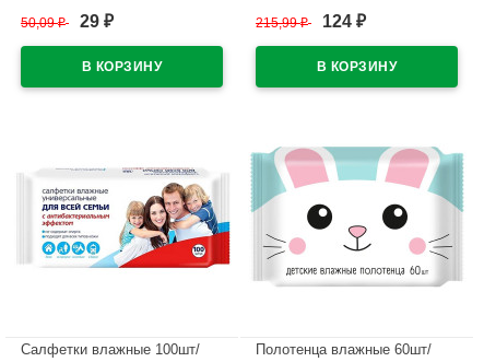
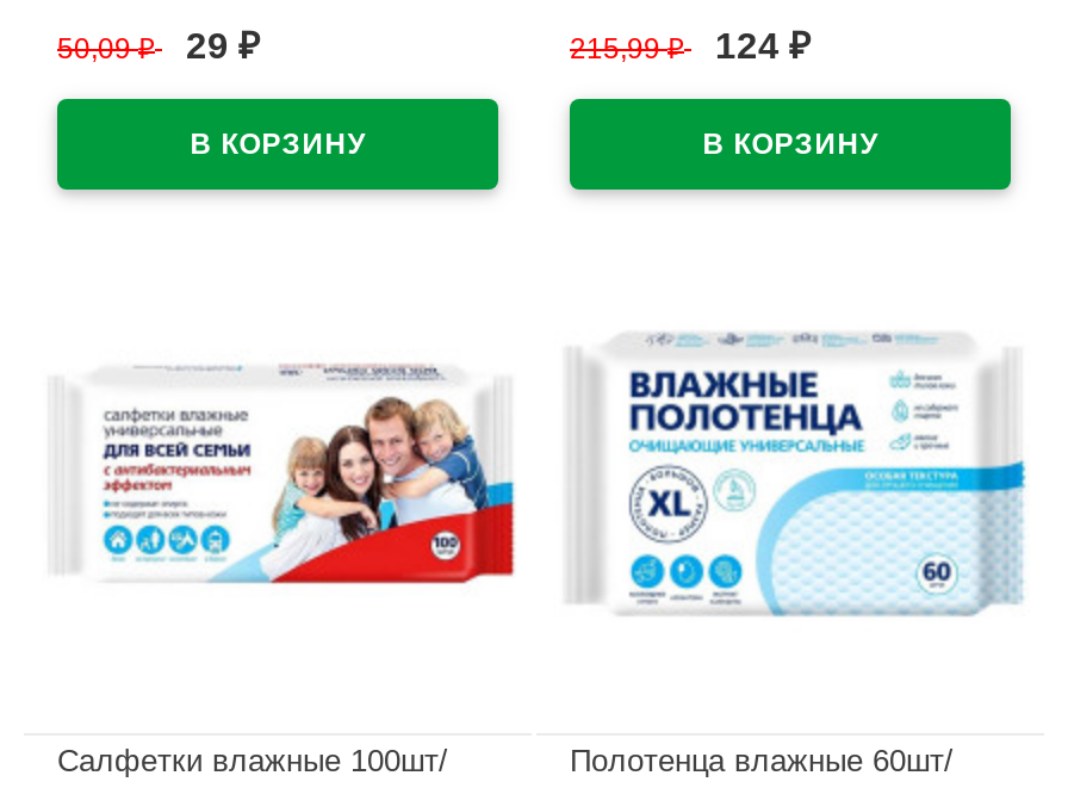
- [image]
+ [image]
